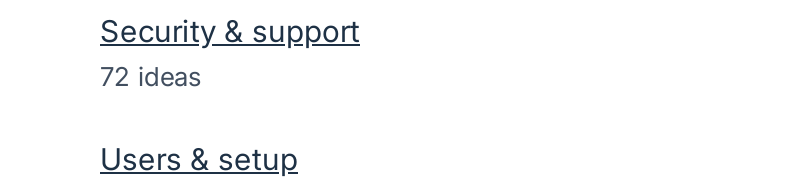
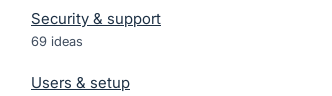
- 72 ideas
+ 69 ideas
